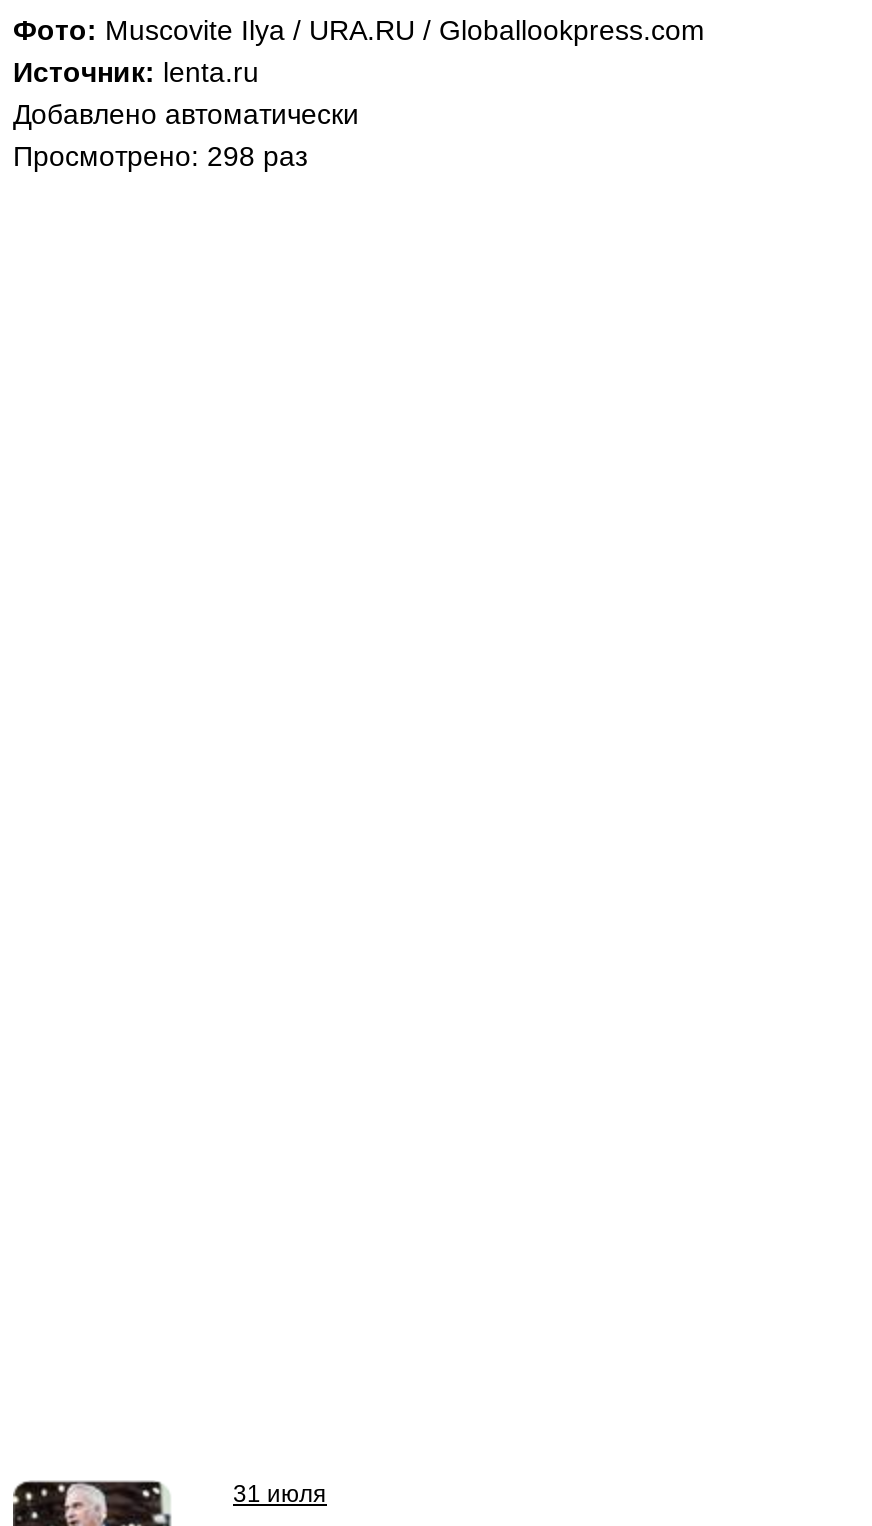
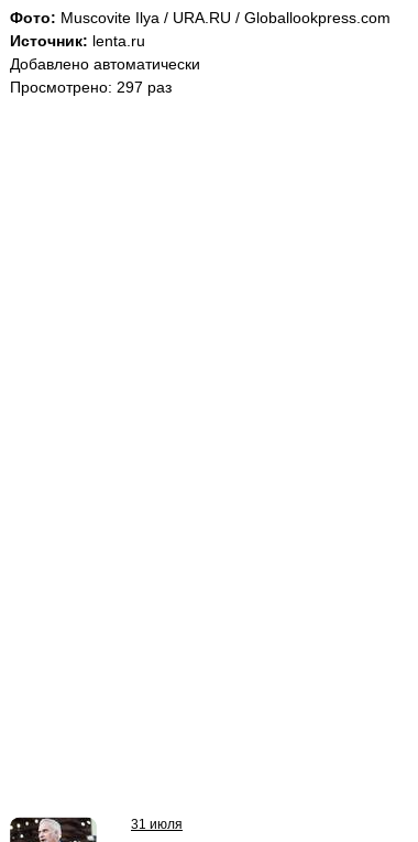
- Просмотрено: 298 раз
+ Просмотрено: 297 раз
